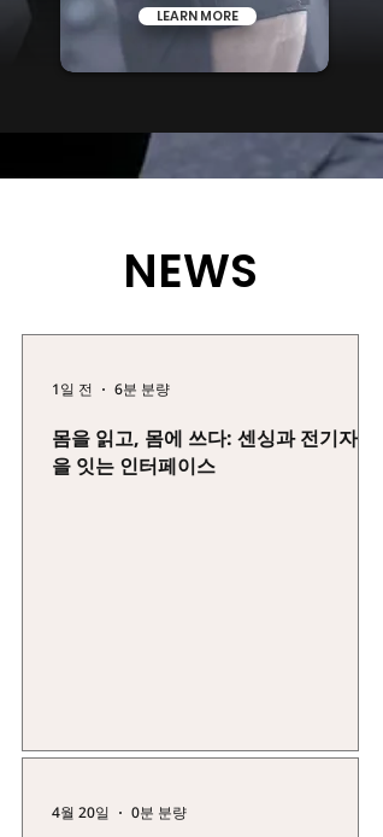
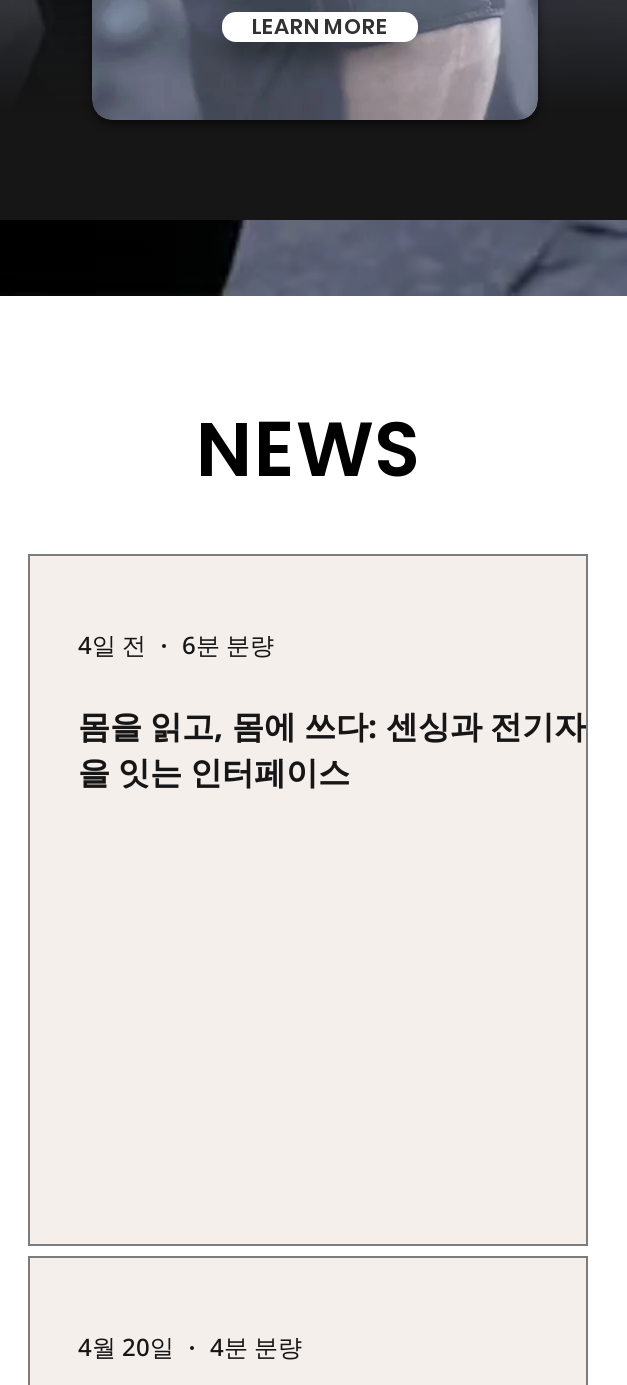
- 1일 전 6분 분량
+ 4일 전 6분 분량

- 4월 20일 0분 분량
+ 4월 20일 4분 분량
